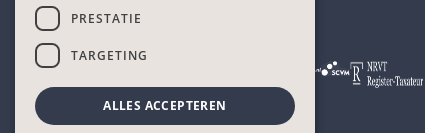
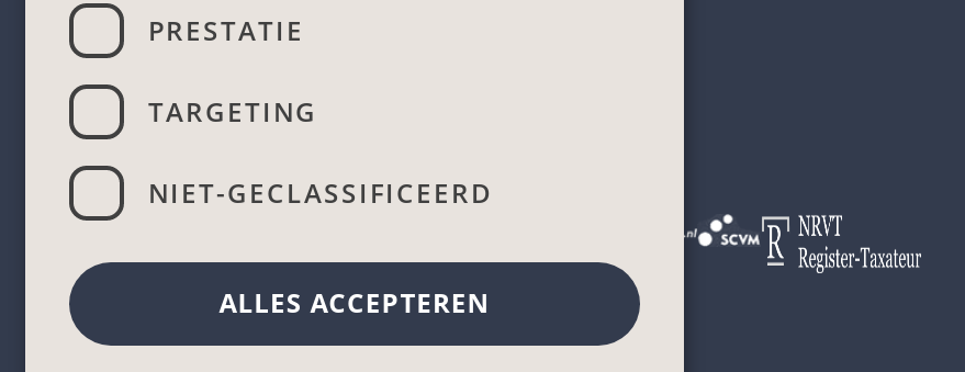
+ NIET-GECLASSIFICEERD
